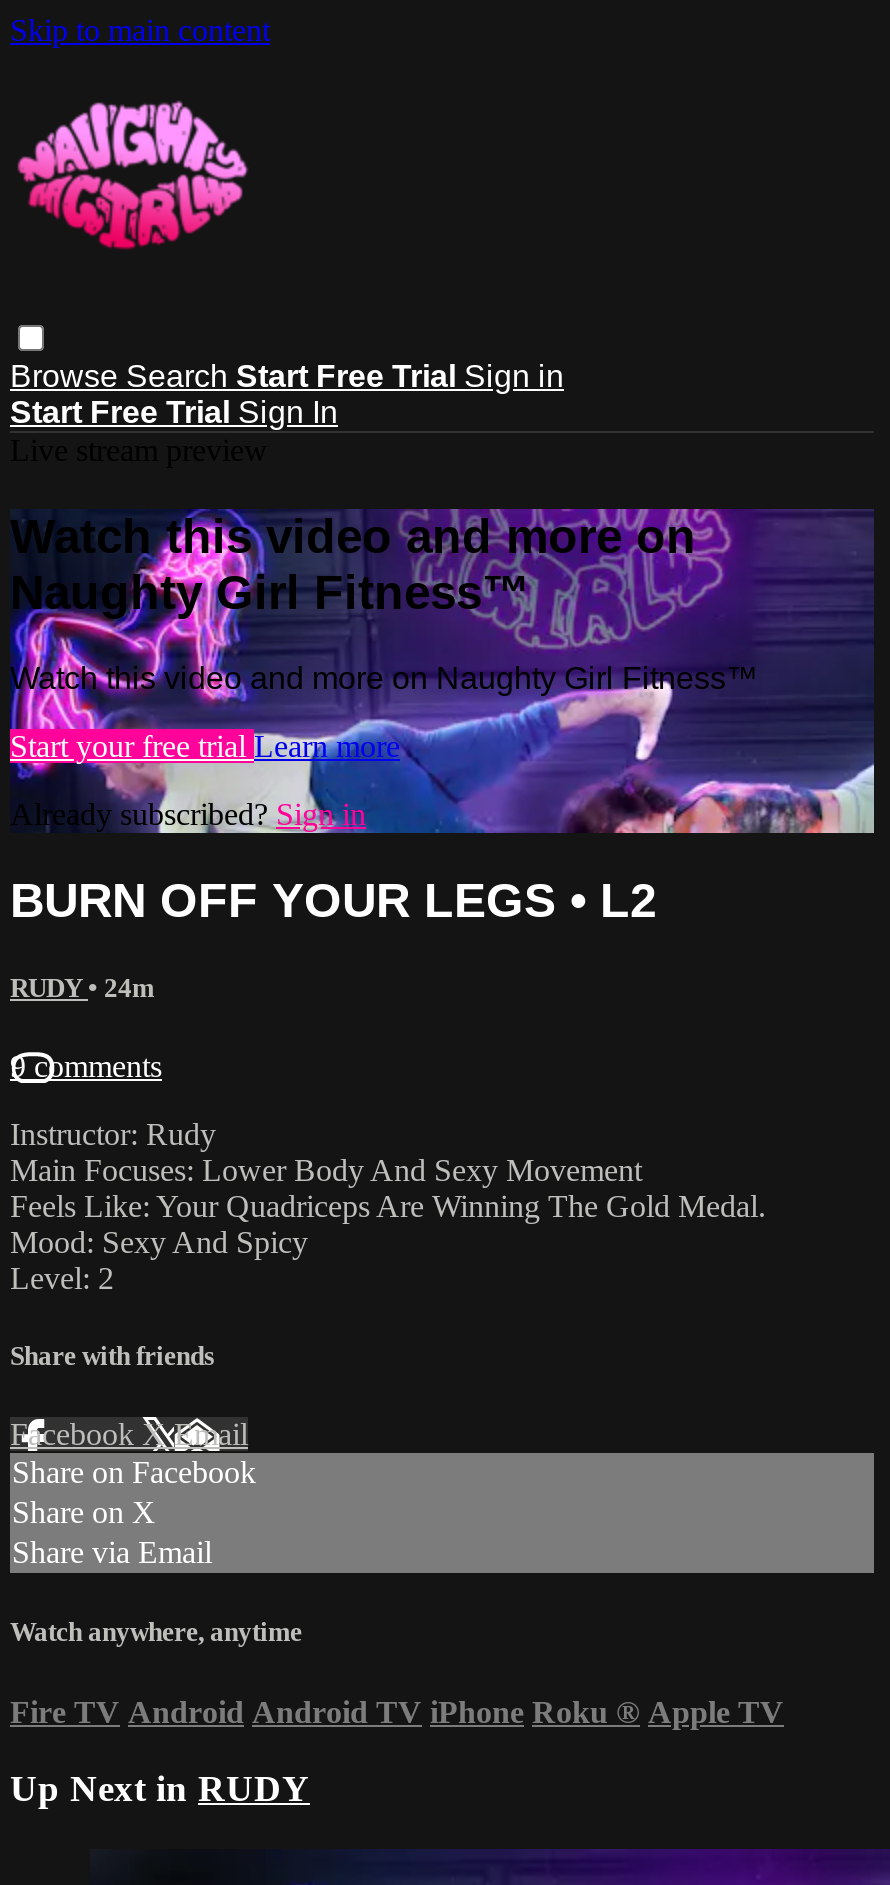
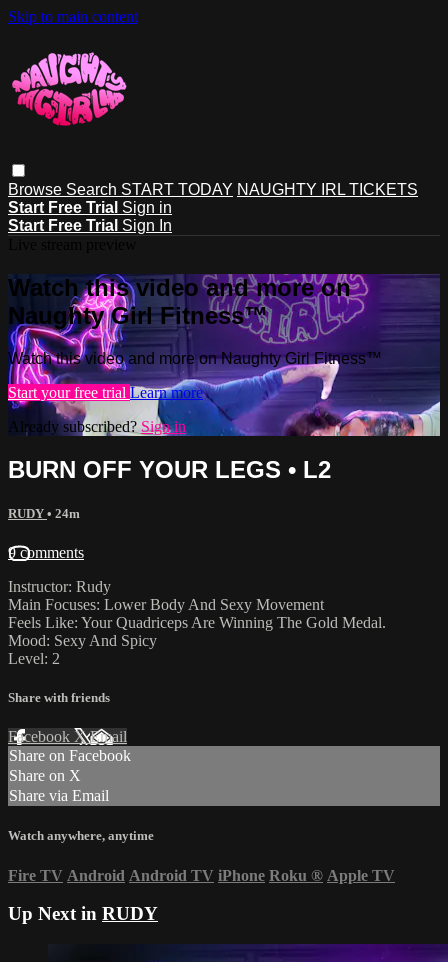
- Browse Search Start Free Trial Sign in
+ Browse Search START TODAY NAUGHTY IRL TICKETS
+ Start Free Trial Sign in
